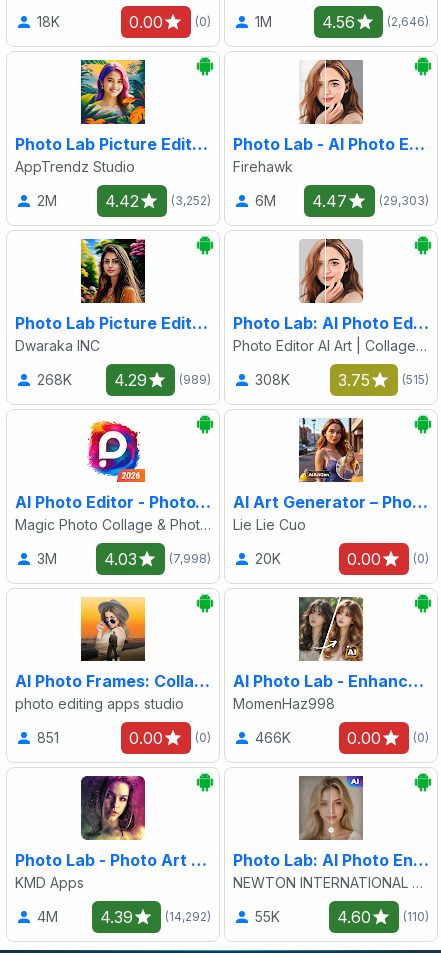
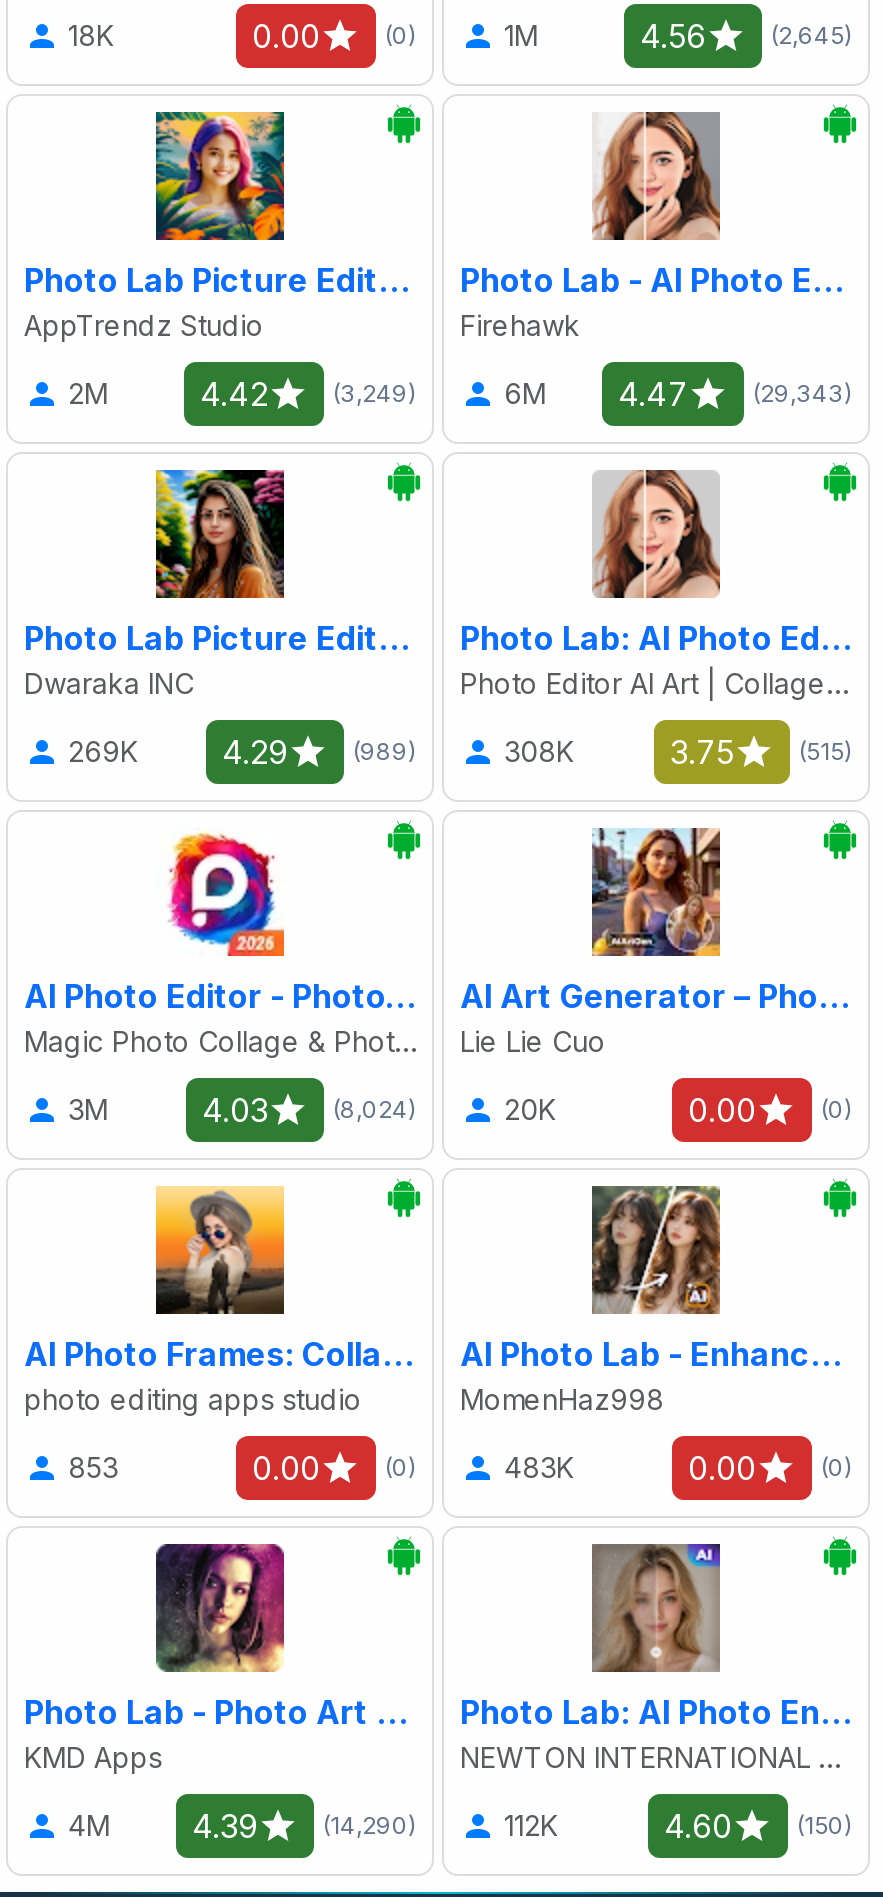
- (2,646)
+ (2,645)

- (3,252)
+ (3,249)

- (29,303)
+ (29,343)

- 268K
+ 269K

- (7,998)
+ (8,024)

- 851
+ 853

- 466K
+ 483K

- (14,292)
+ (14,290)

- 55K
+ 112K

- (110)
+ (150)
